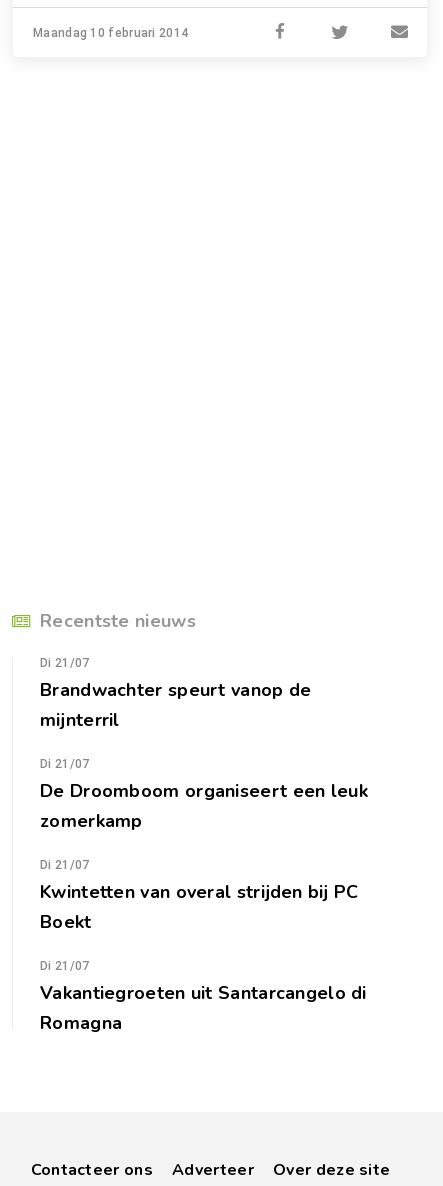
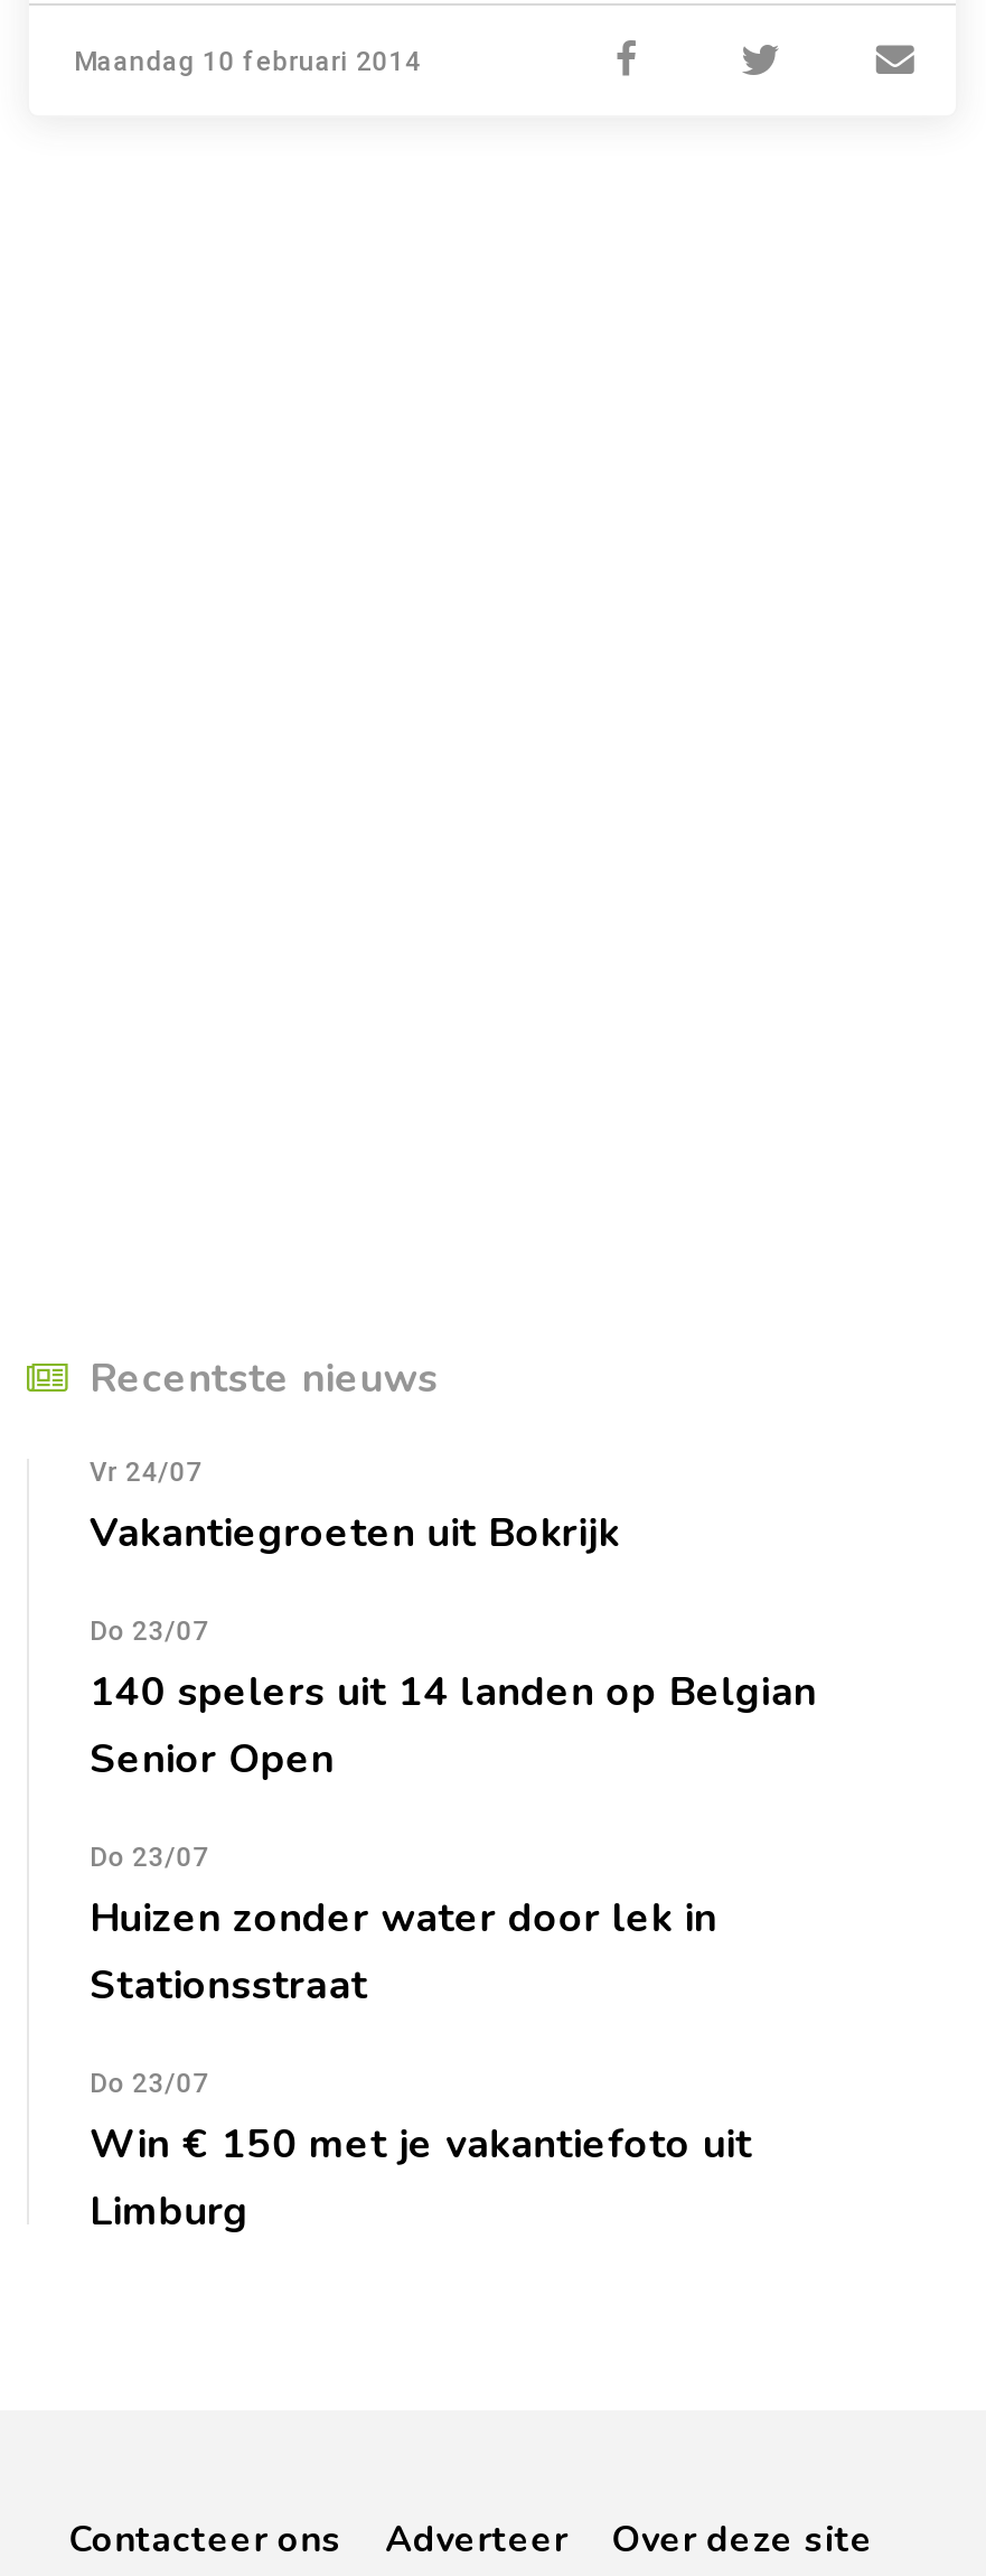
- Di 21/07
- Brandwachter speurt vanop de
- mijnterril
+ Vr 24/07
+ Vakantiegroeten uit Bokrijk

- Di 21/07
- De Droomboom organiseert een leuk
- zomerkamp
+ Do 23/07
+ 140 spelers uit 14 landen op Belgian
+ Senior Open

- Di 21/07
- Kwintetten van overal strijden bij PC
- Boekt
+ Do 23/07
+ Huizen zonder water door lek in
+ Stationsstraat

- Di 21/07
- Vakantiegroeten uit Santarcangelo di
- Romagna
+ Do 23/07
+ Win € 150 met je vakantiefoto uit
+ Limburg
